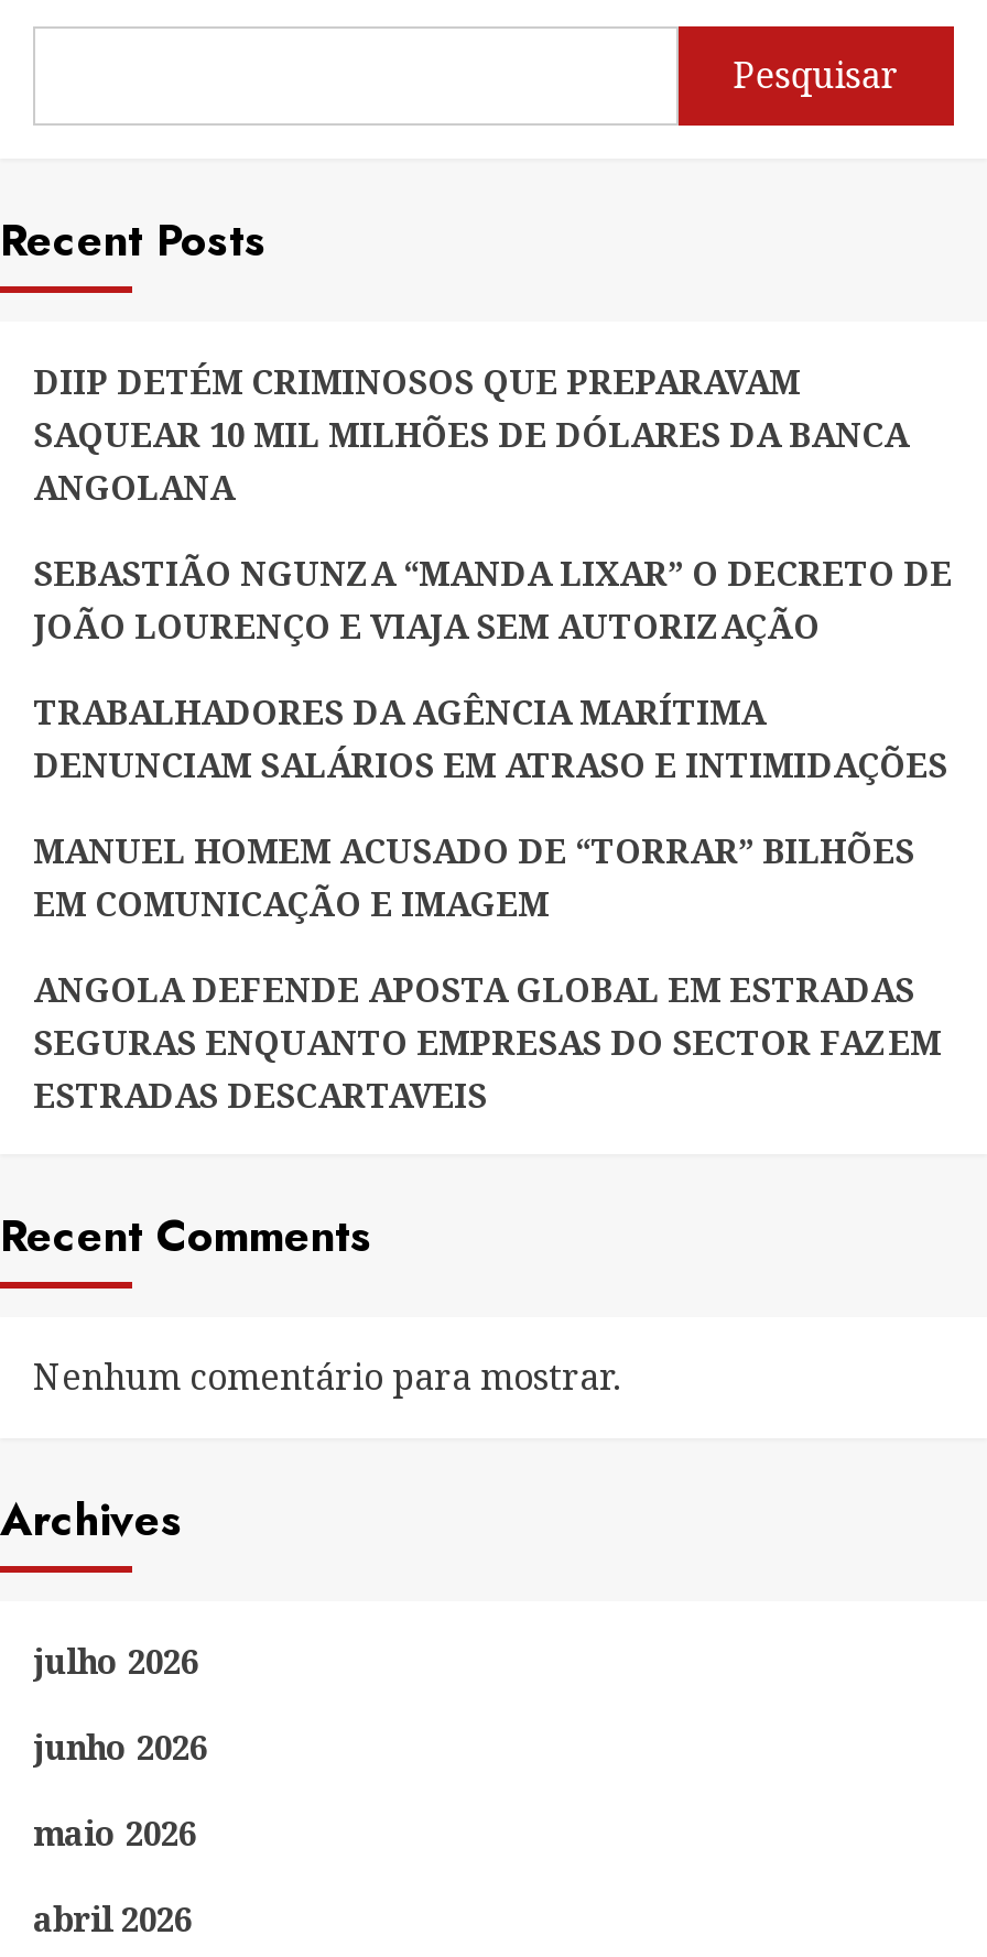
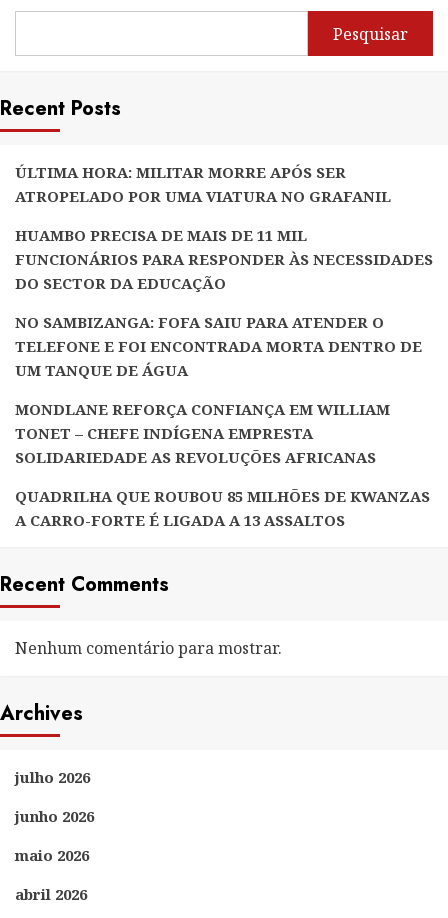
- DIIP DETÉM CRIMINOSOS QUE PREPARAVAM
- SAQUEAR 10 MIL MILHÕES DE DÓLARES DA BANCA
- ANGOLANA
+ ÚLTIMA HORA: MILITAR MORRE APÓS SER
+ ATROPELADO POR UMA VIATURA NO GRAFANIL

- SEBASTIÃO NGUNZA “MANDA LIXAR” O DECRETO DE
- JOÃO LOURENÇO E VIAJA SEM AUTORIZAÇÃO
+ HUAMBO PRECISA DE MAIS DE 11 MIL
+ FUNCIONÁRIOS PARA RESPONDER ÀS NECESSIDADES
+ DO SECTOR DA EDUCAÇÃO

- TRABALHADORES DA AGÊNCIA MARÍTIMA
- DENUNCIAM SALÁRIOS EM ATRASO E INTIMIDAÇÕES
+ NO SAMBIZANGA: FOFA SAIU PARA ATENDER O
+ TELEFONE E FOI ENCONTRADA MORTA DENTRO DE
+ UM TANQUE DE ÁGUA

- MANUEL HOMEM ACUSADO DE “TORRAR” BILHÕES
- EM COMUNICAÇÃO E IMAGEM
+ MONDLANE REFORÇA CONFIANÇA EM WILLIAM
+ TONET – CHEFE INDÍGENA EMPRESTA
+ SOLIDARIEDADE AS REVOLUÇÕES AFRICANAS

- ANGOLA DEFENDE APOSTA GLOBAL EM ESTRADAS
- SEGURAS ENQUANTO EMPRESAS DO SECTOR FAZEM
- ESTRADAS DESCARTAVEIS
+ QUADRILHA QUE ROUBOU 85 MILHÕES DE KWANZAS
+ A CARRO-FORTE É LIGADA A 13 ASSALTOS
